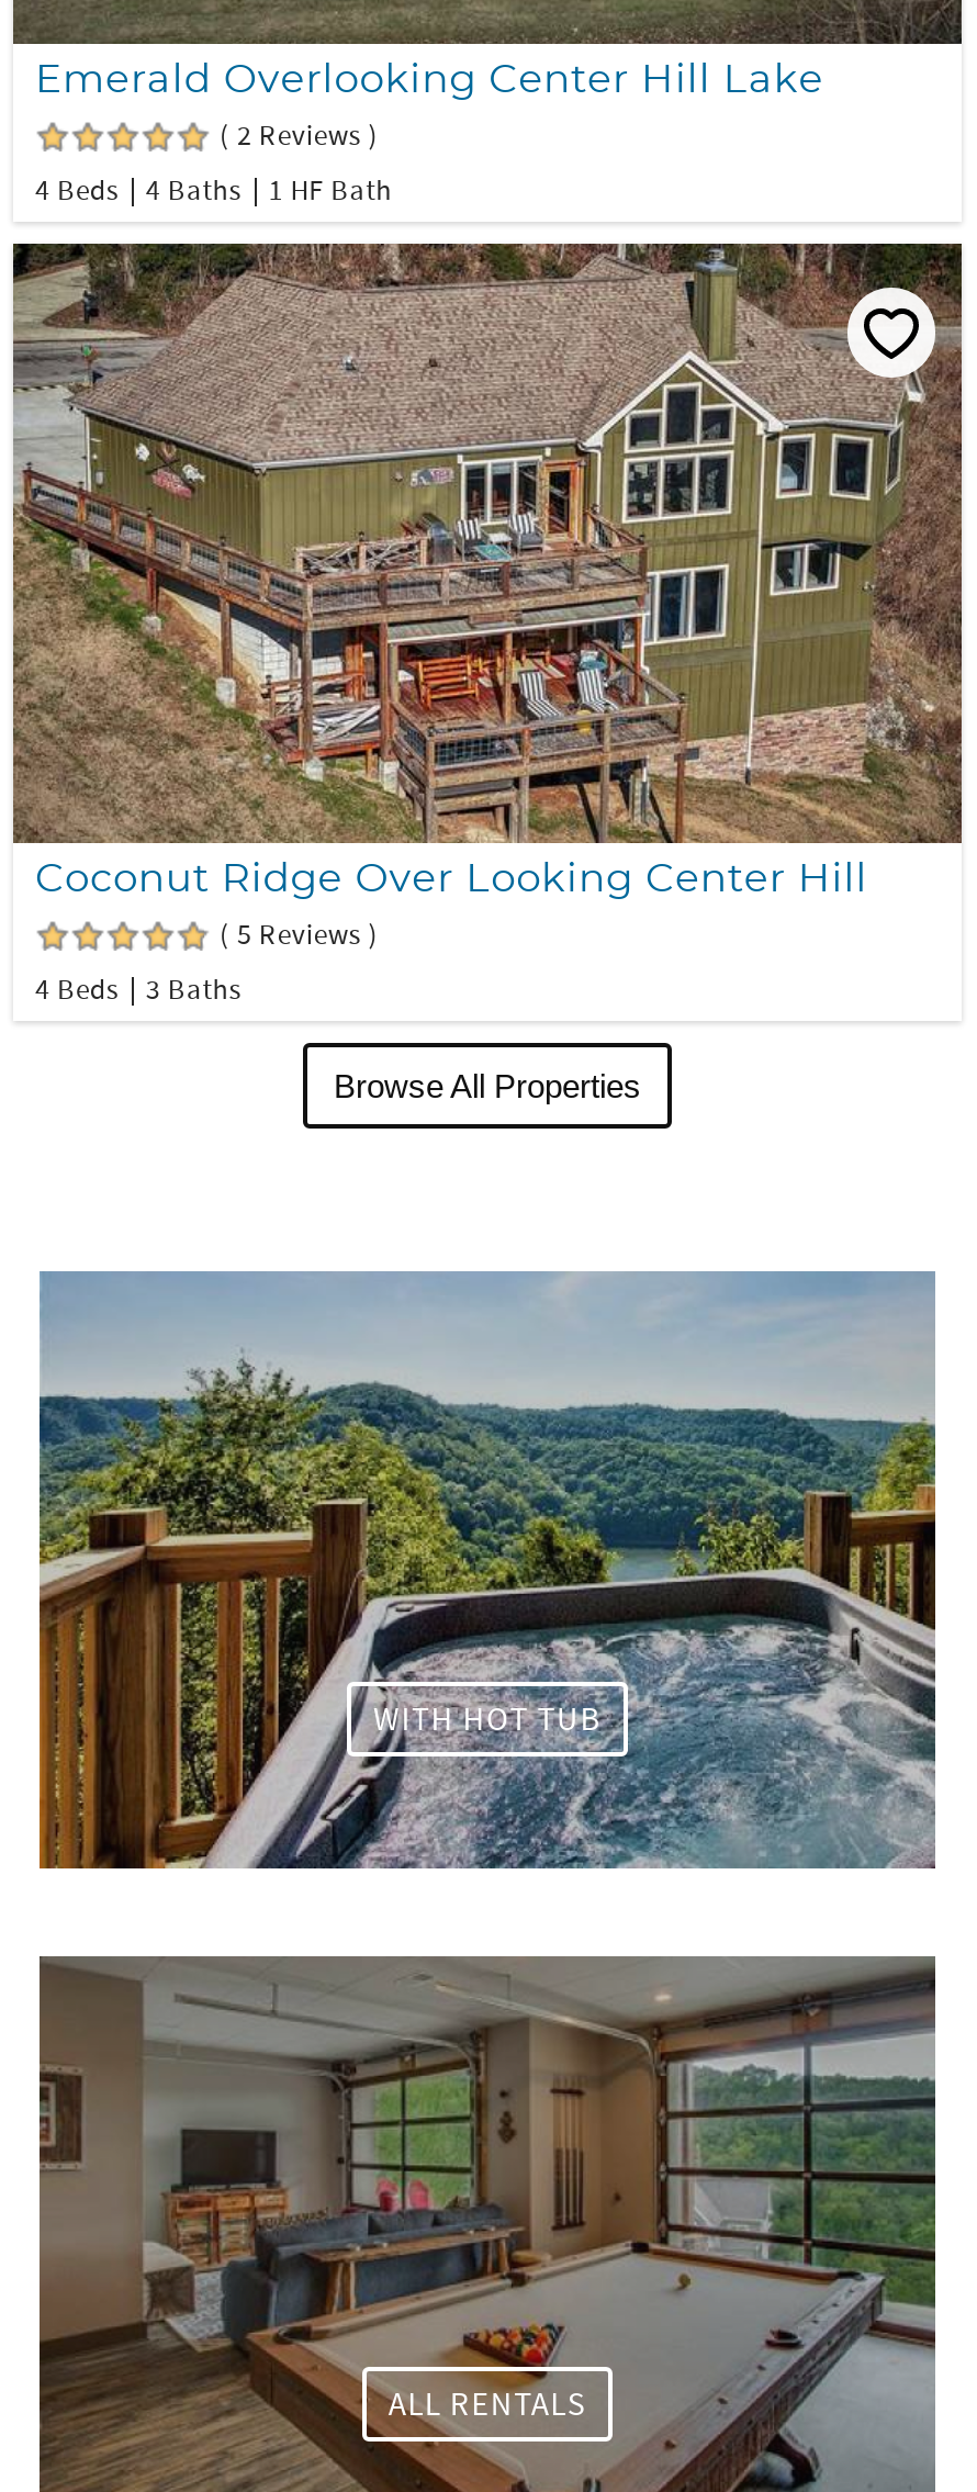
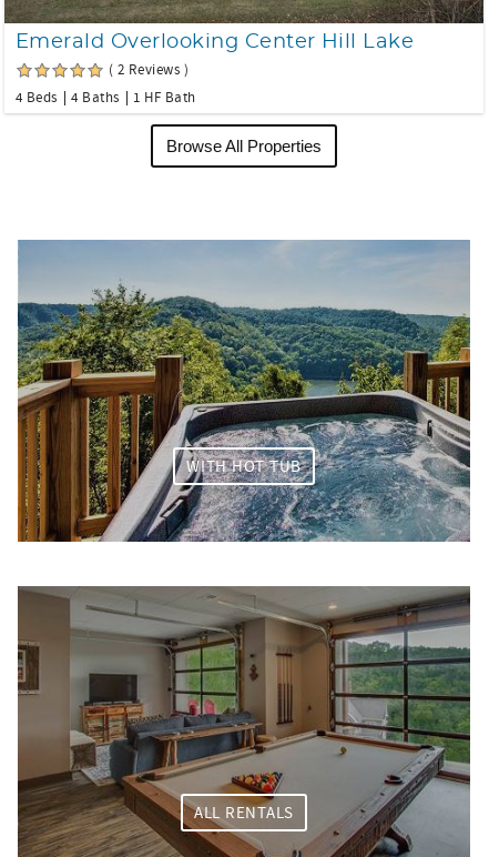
- [image]
- Coconut Ridge Over Looking Center Hill
- ( 5 Reviews )
- 4 Beds
- 3 Baths
